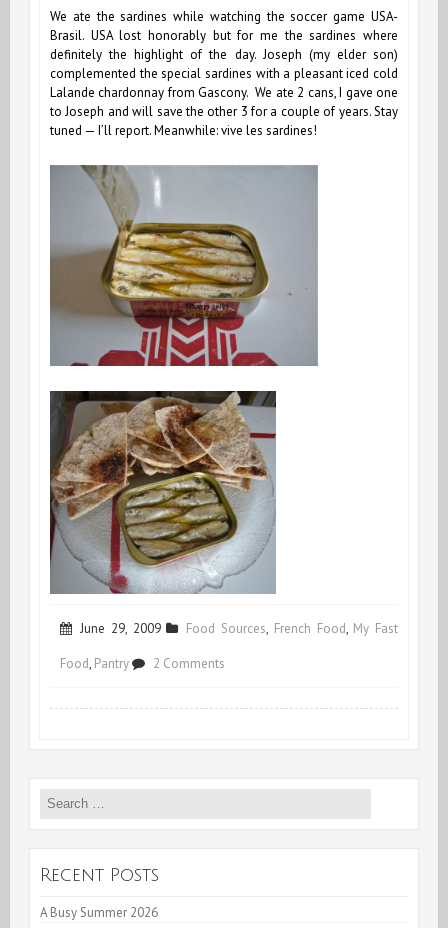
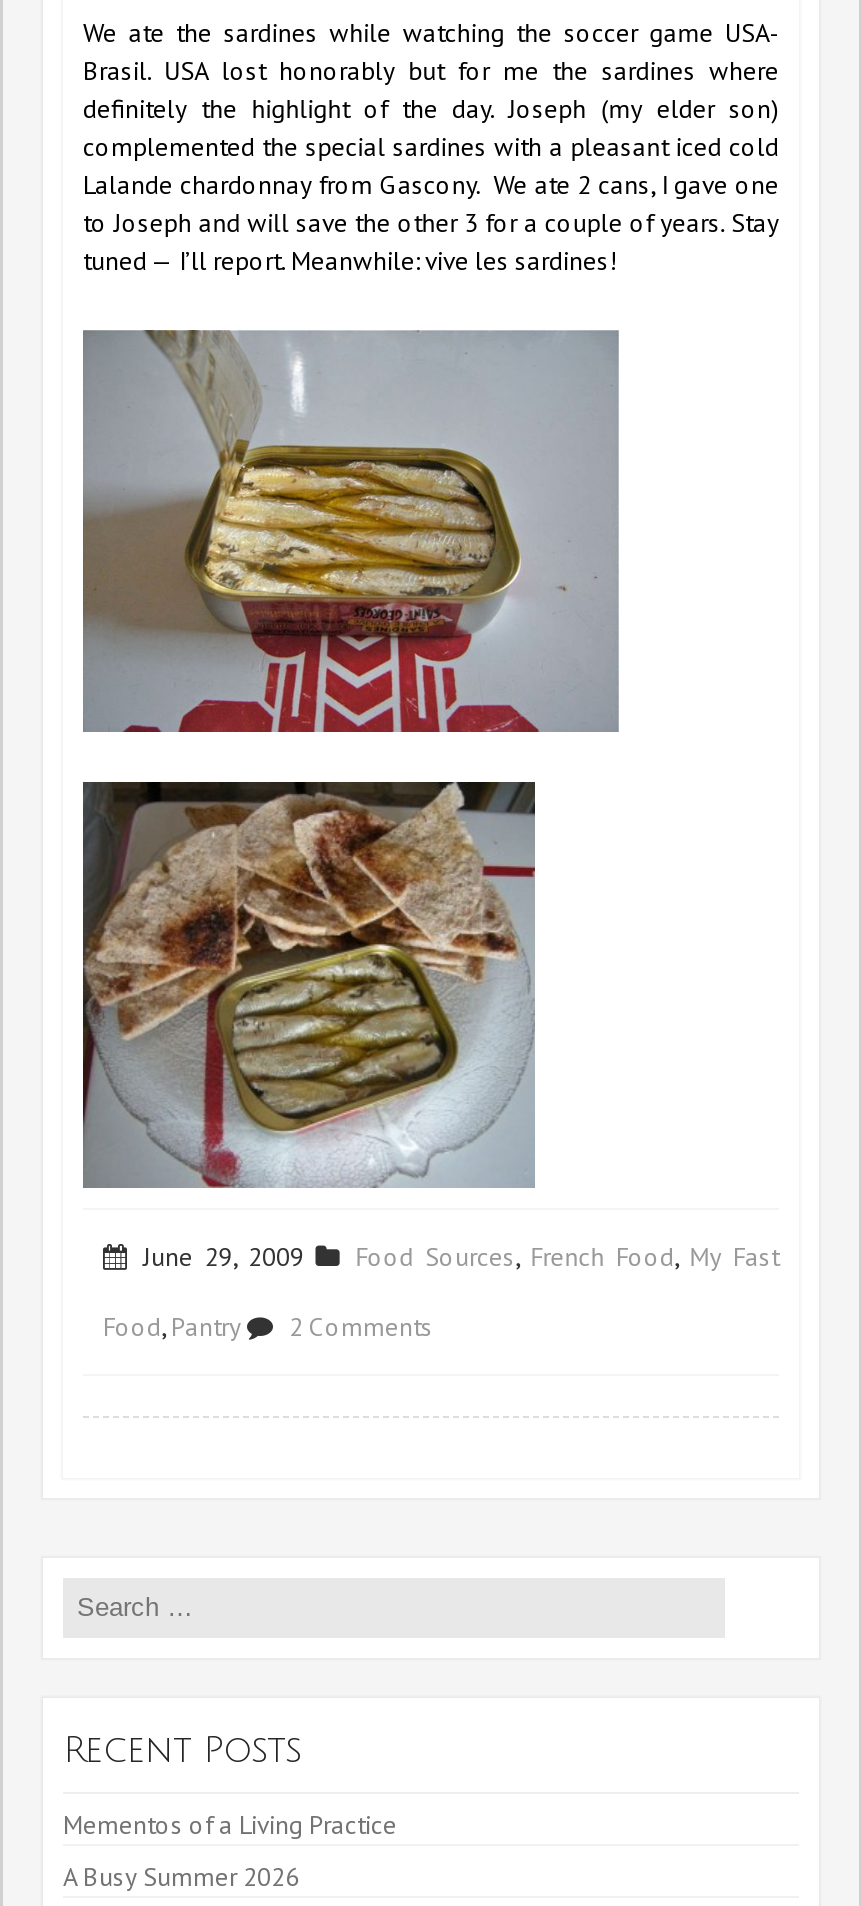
+ Mementos of a Living Practice
